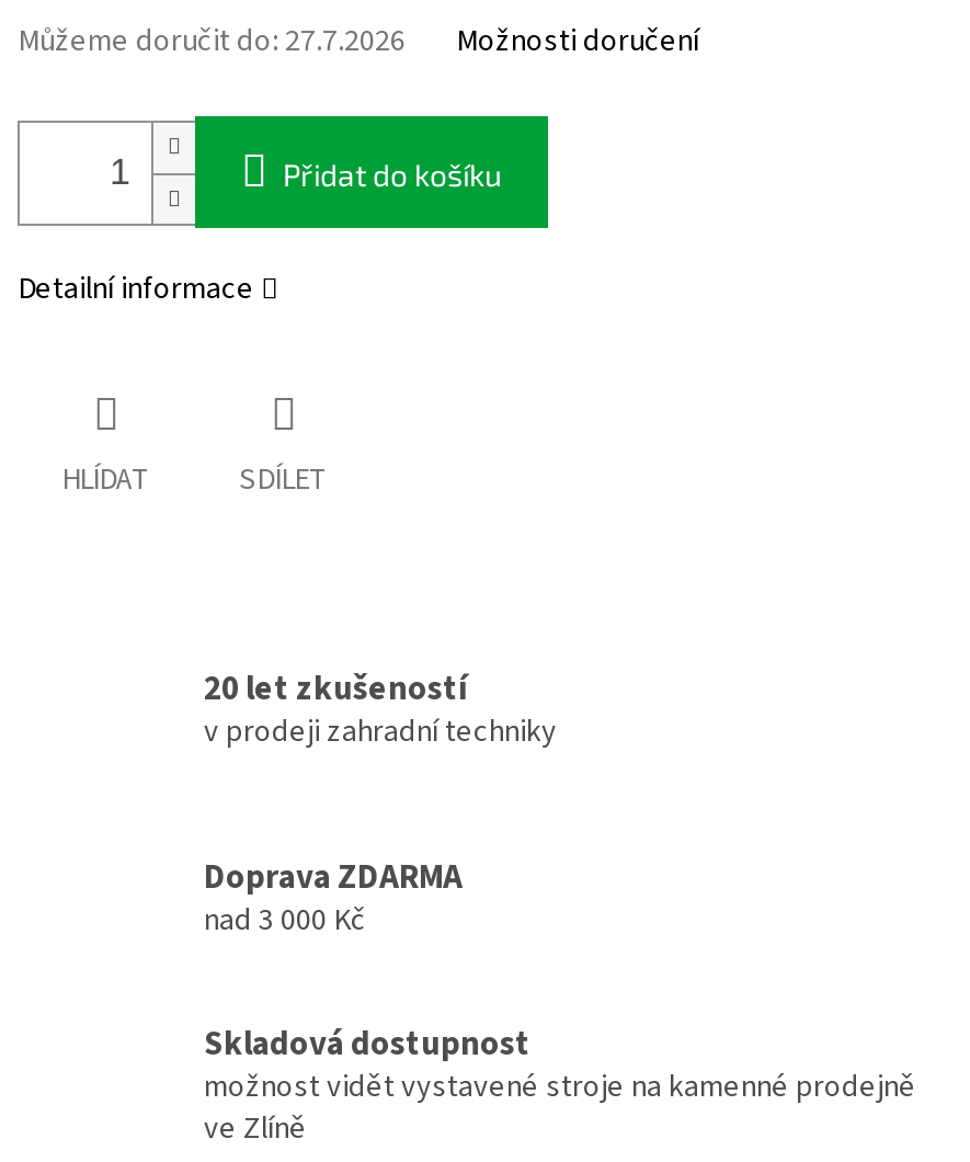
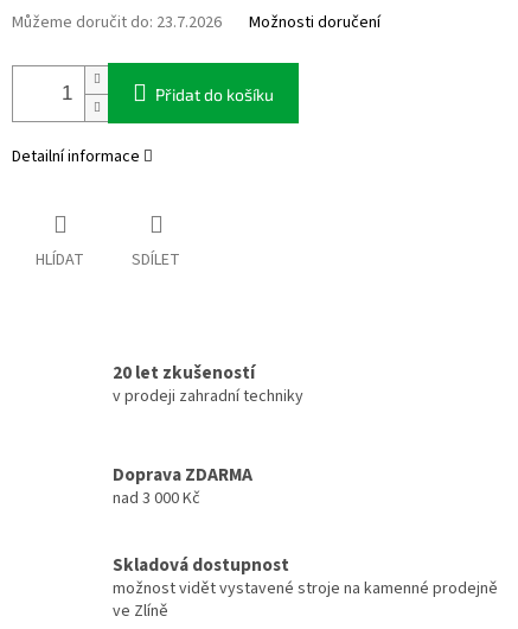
- Můžeme doručit do: 27.7.2026
+ Můžeme doručit do: 23.7.2026
